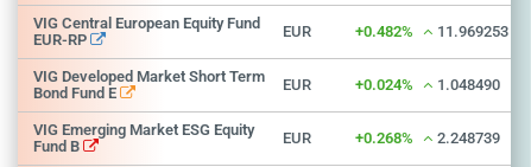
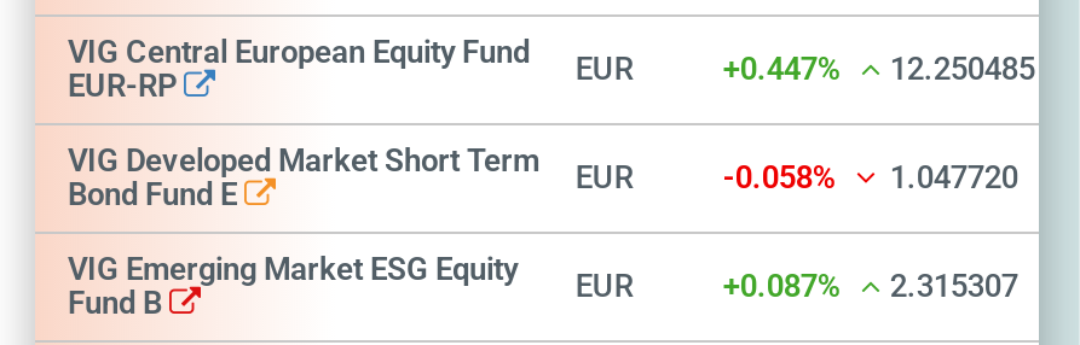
- +0.482%
+ +0.447%

- 11.969253
+ 12.250485

- +0.024%
+ -0.058%

- 1.048490
+ 1.047720

- +0.268%
+ +0.087%

- 2.248739
+ 2.315307
